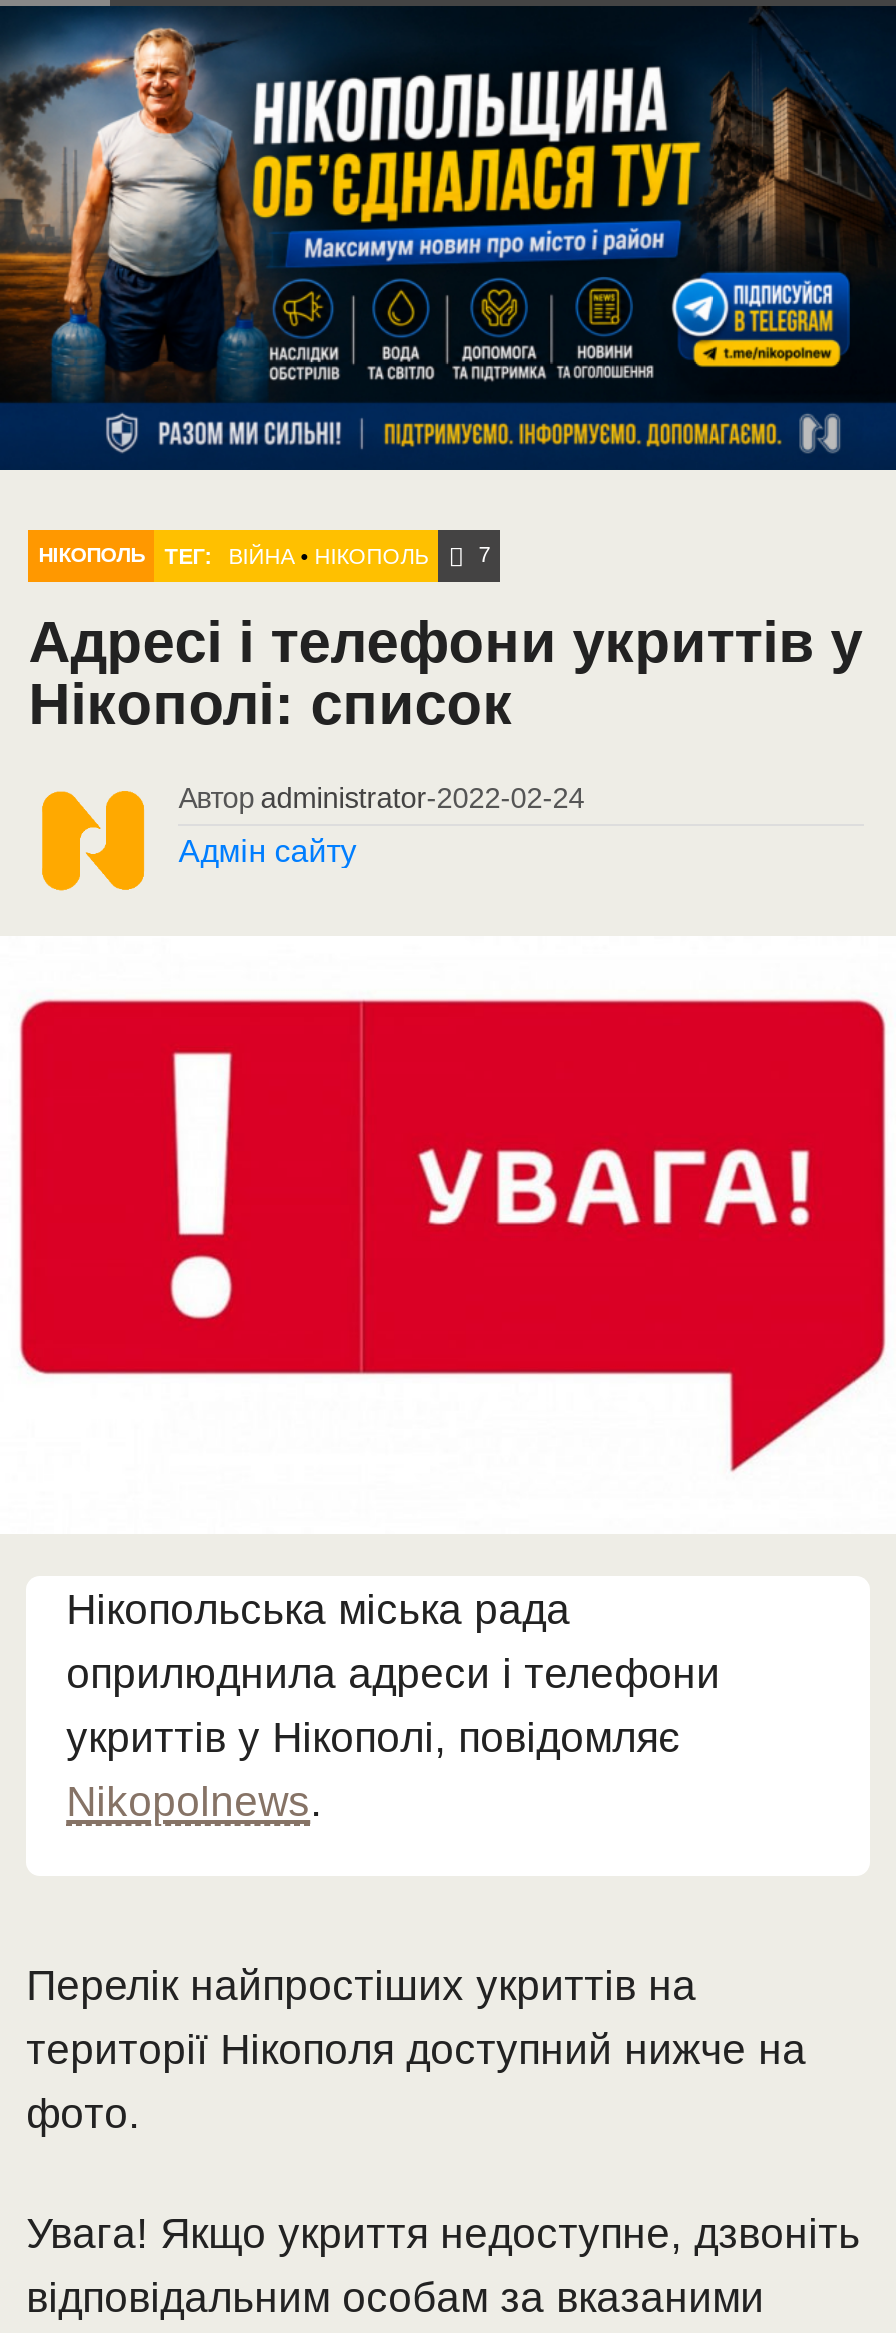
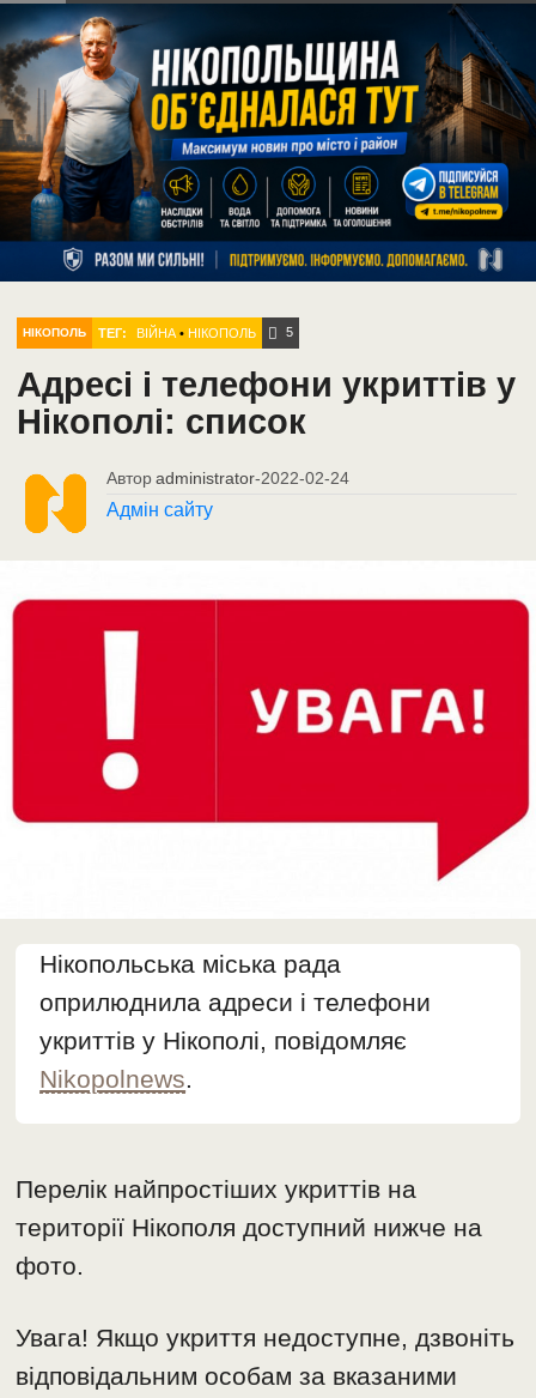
- 7
+ 5
